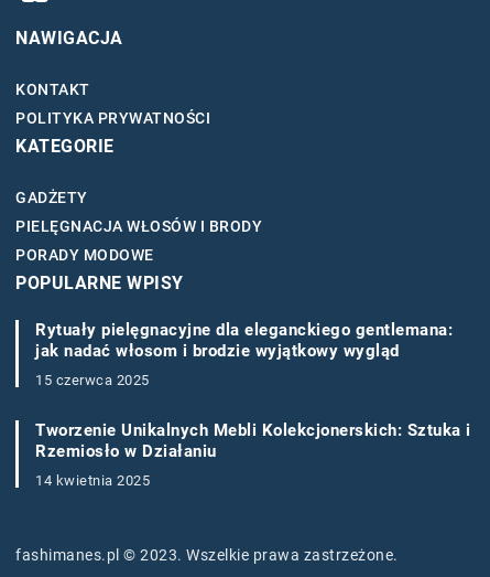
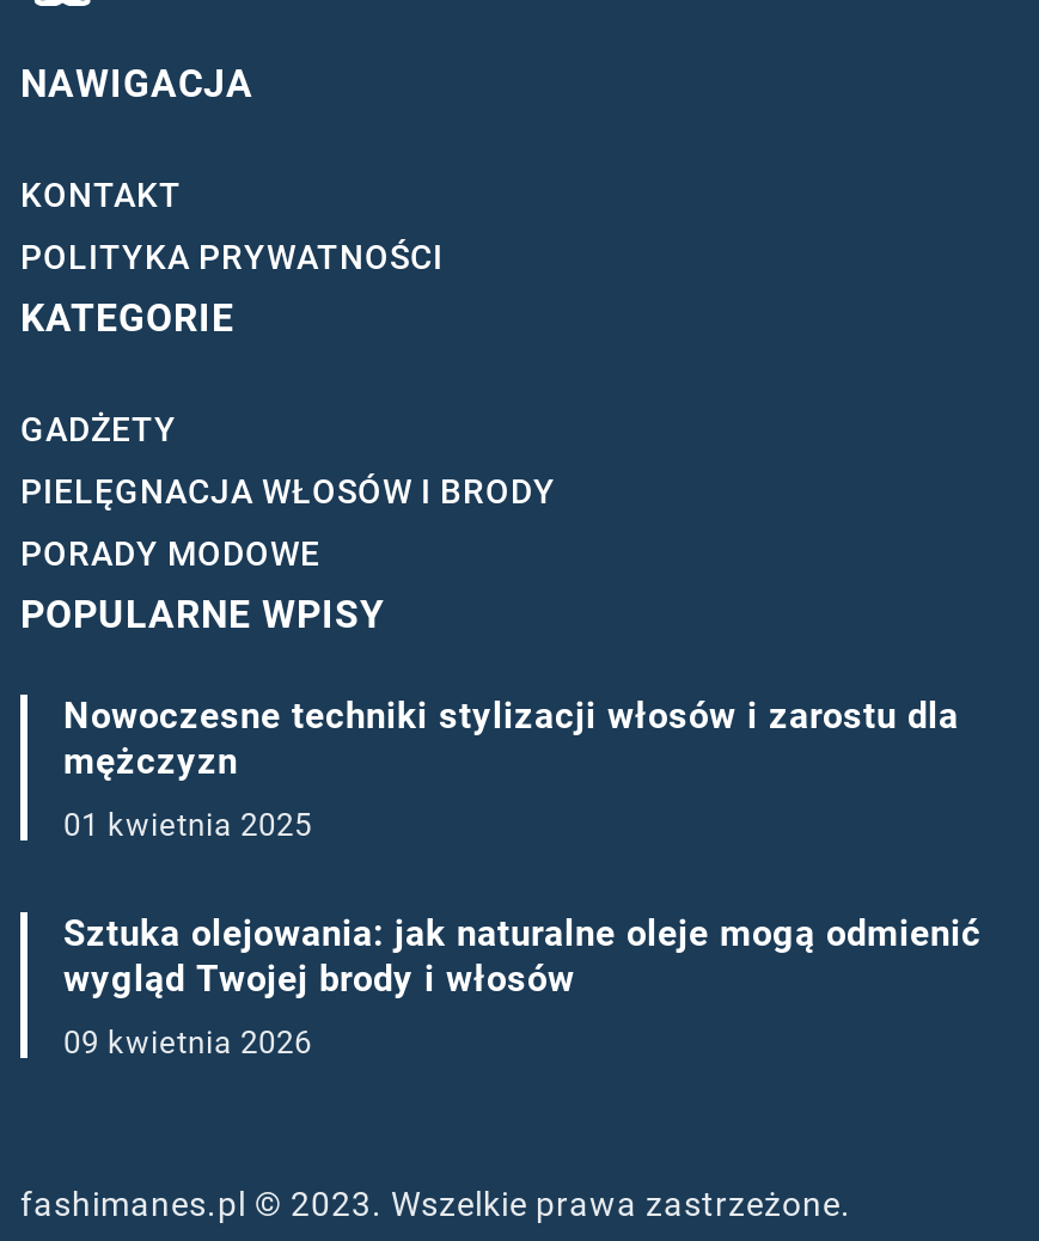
- Rytuały pielęgnacyjne dla eleganckiego gentlemana:
- jak nadać włosom i brodzie wyjątkowy wygląd
+ Nowoczesne techniki stylizacji włosów i zarostu dla
+ mężczyzn

- 15 czerwca 2025
+ 01 kwietnia 2025

- Tworzenie Unikalnych Mebli Kolekcjonerskich: Sztuka i
- Rzemiosło w Działaniu
+ Sztuka olejowania: jak naturalne oleje mogą odmienić
+ wygląd Twojej brody i włosów

- 14 kwietnia 2025
+ 09 kwietnia 2026
